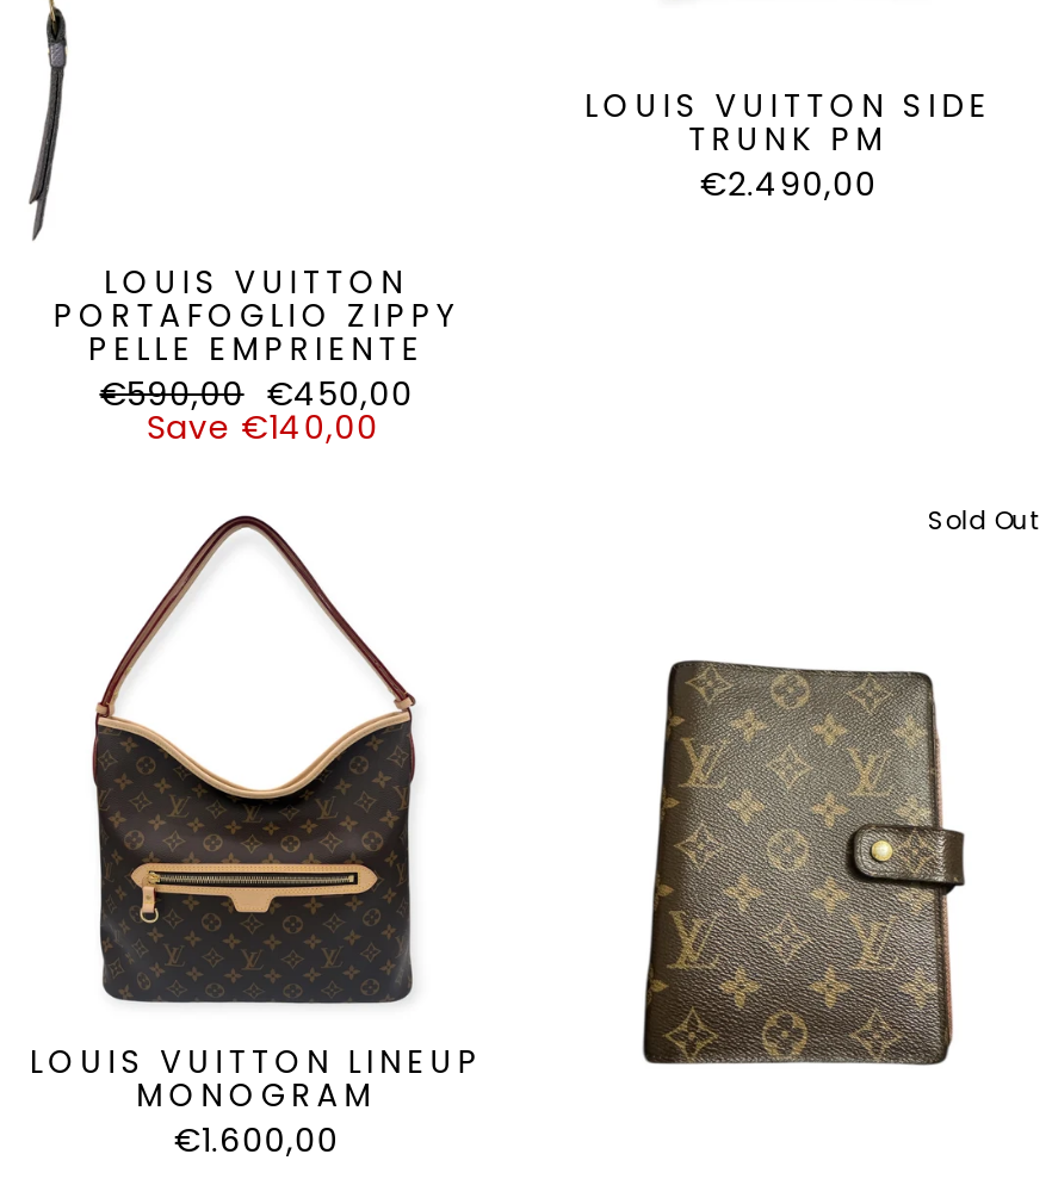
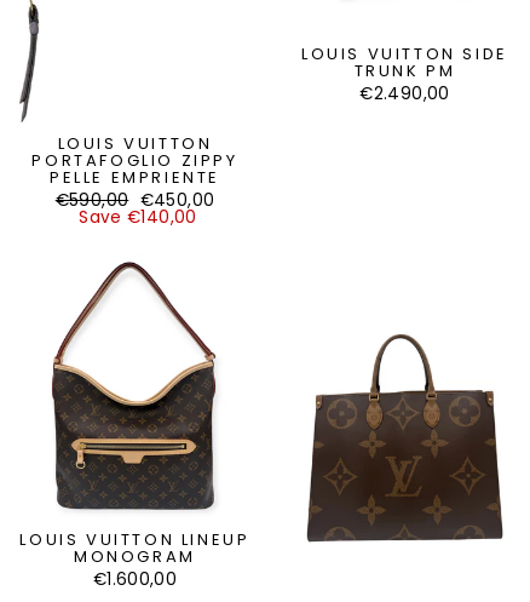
- Sold Out

- [image]
+ [image]
